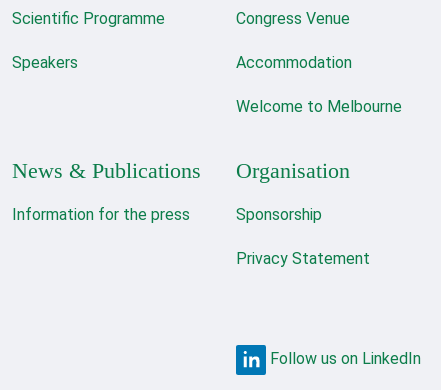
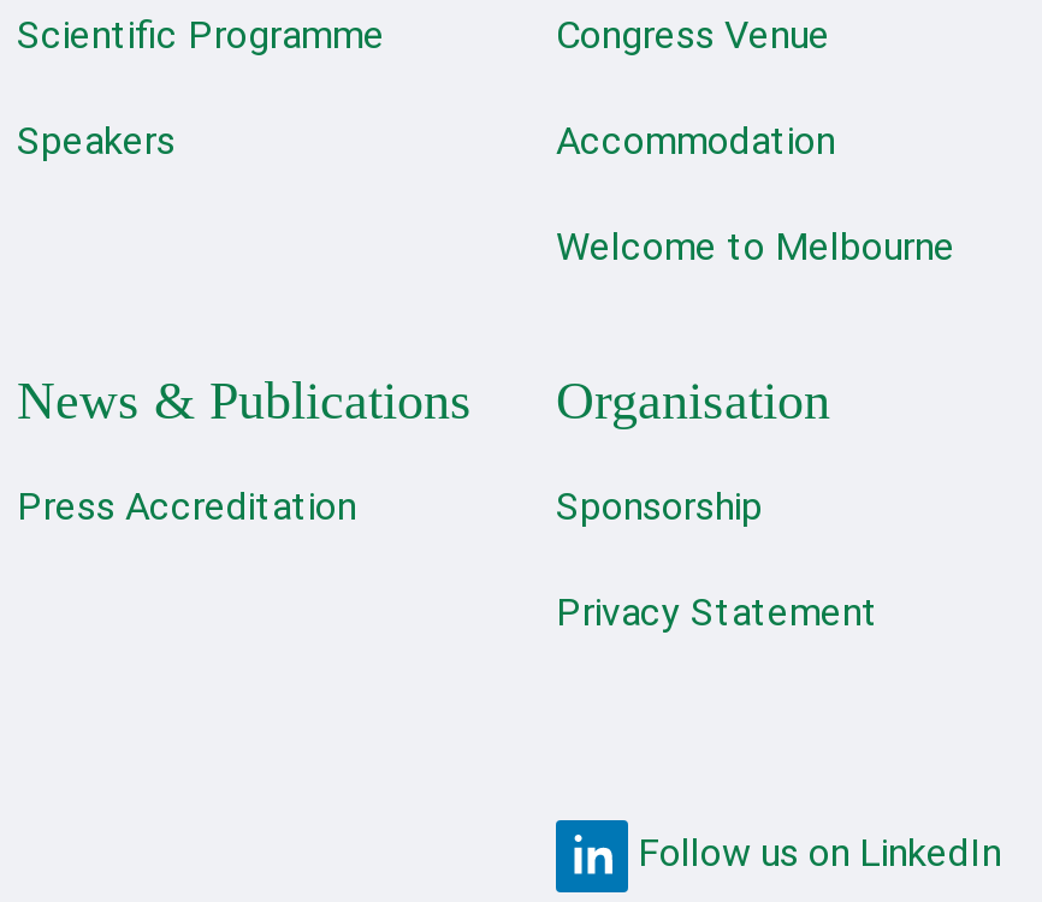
- Information for the press
+ Press Accreditation
